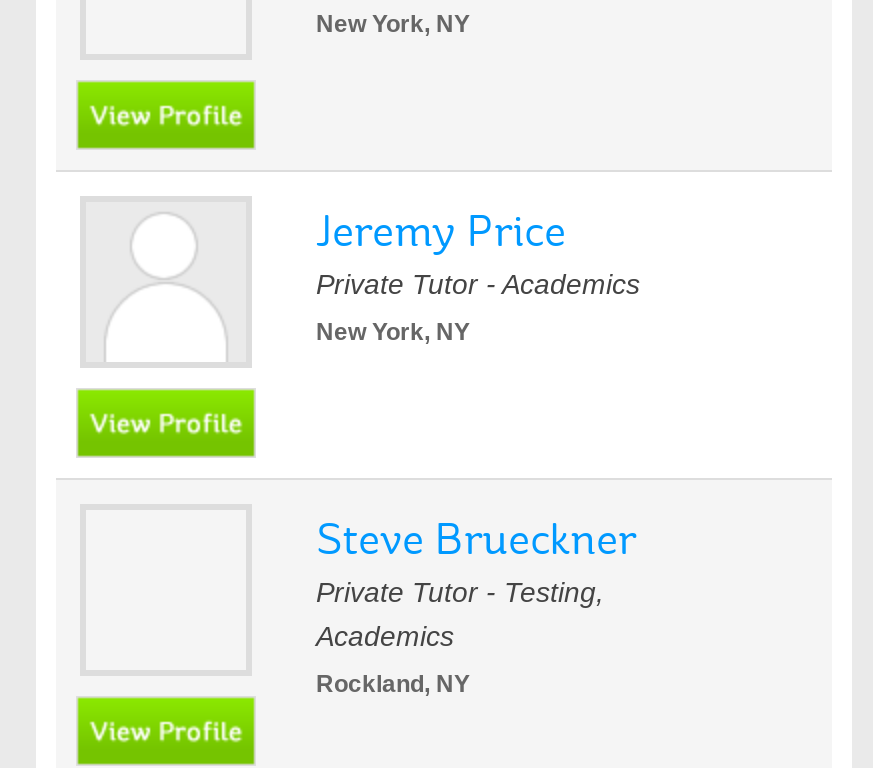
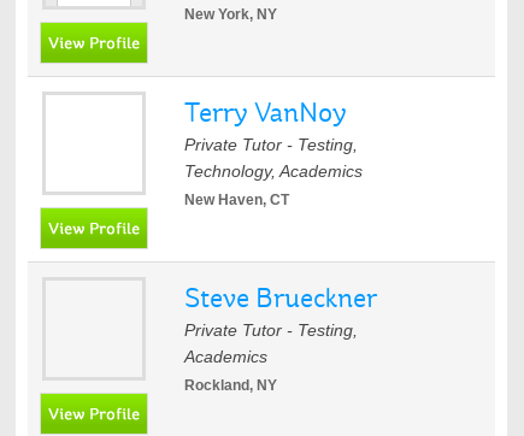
- Jeremy Price
- Private Tutor - Academics
+ Terry VanNoy
+ Private Tutor - Testing,
+ Technology, Academics

- New York, NY
+ New Haven, CT
